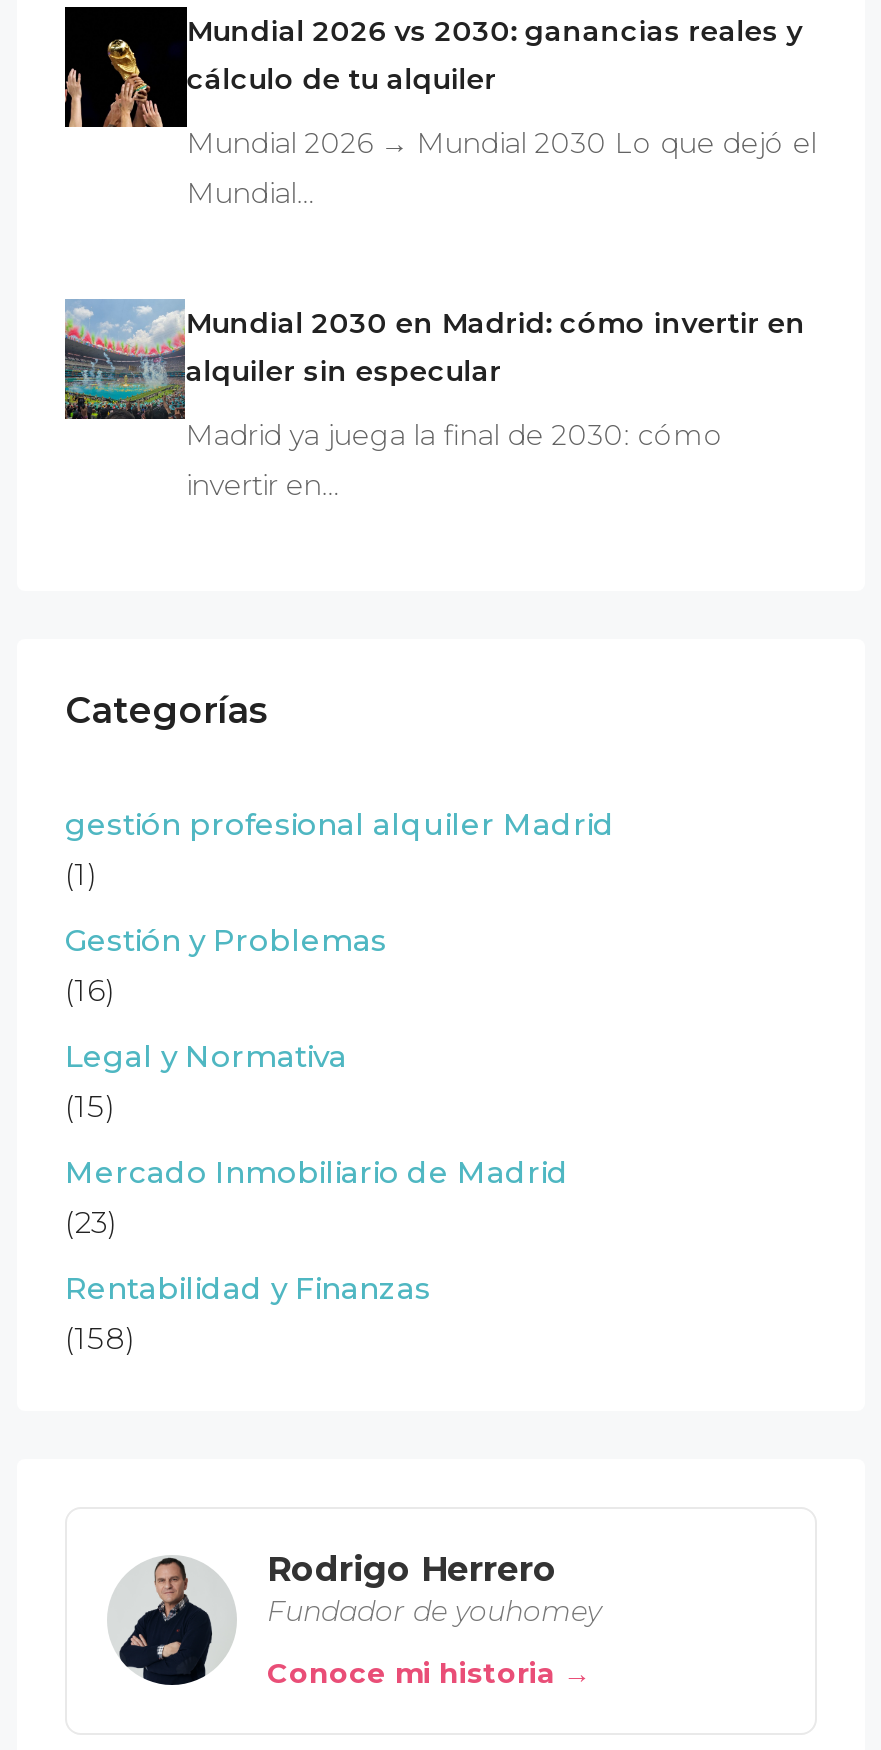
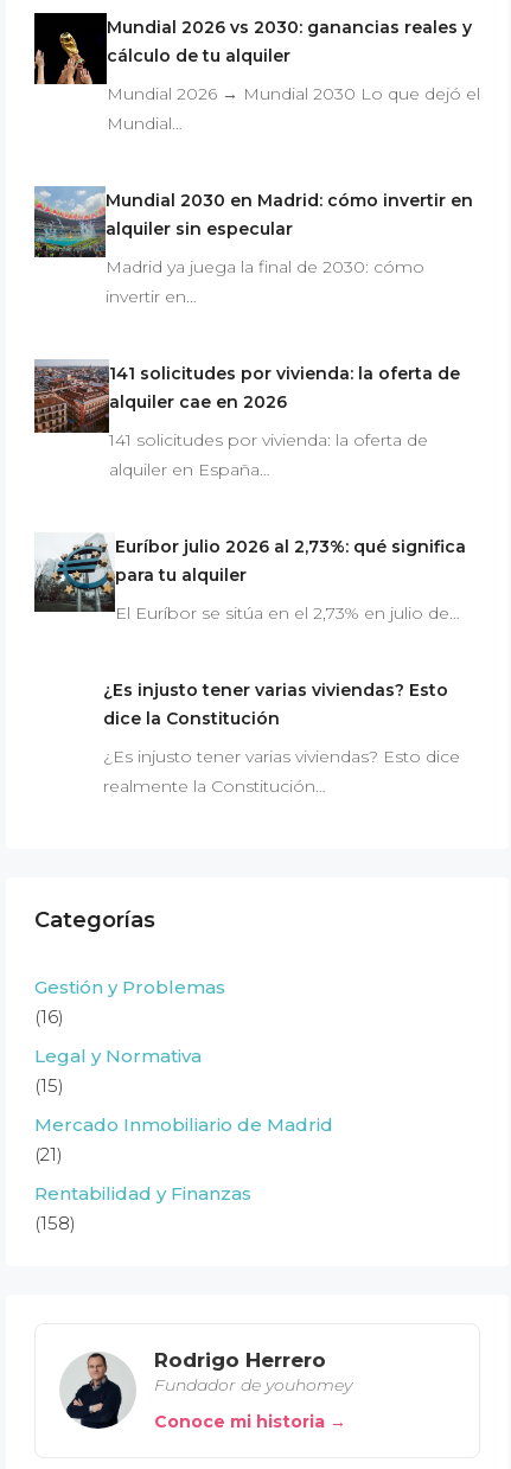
+ [image]
+ 141 solicitudes por vivienda: la oferta de
+ alquiler cae en 2026
+ 141 solicitudes por vivienda: la oferta de
+ alquiler en España…

+ [image]
+ Euríbor julio 2026 al 2,73%: qué significa
+ para tu alquiler
+ El Euríbor se sitúa en el 2,73% en julio de…

+ ¿Es injusto tener varias viviendas? Esto
+ dice la Constitución
+ ¿Es injusto tener varias viviendas? Esto dice
+ realmente la Constitución…

moved down: Categorías

- gestión profesional alquiler Madrid
- (1)

- (23)
+ (21)
